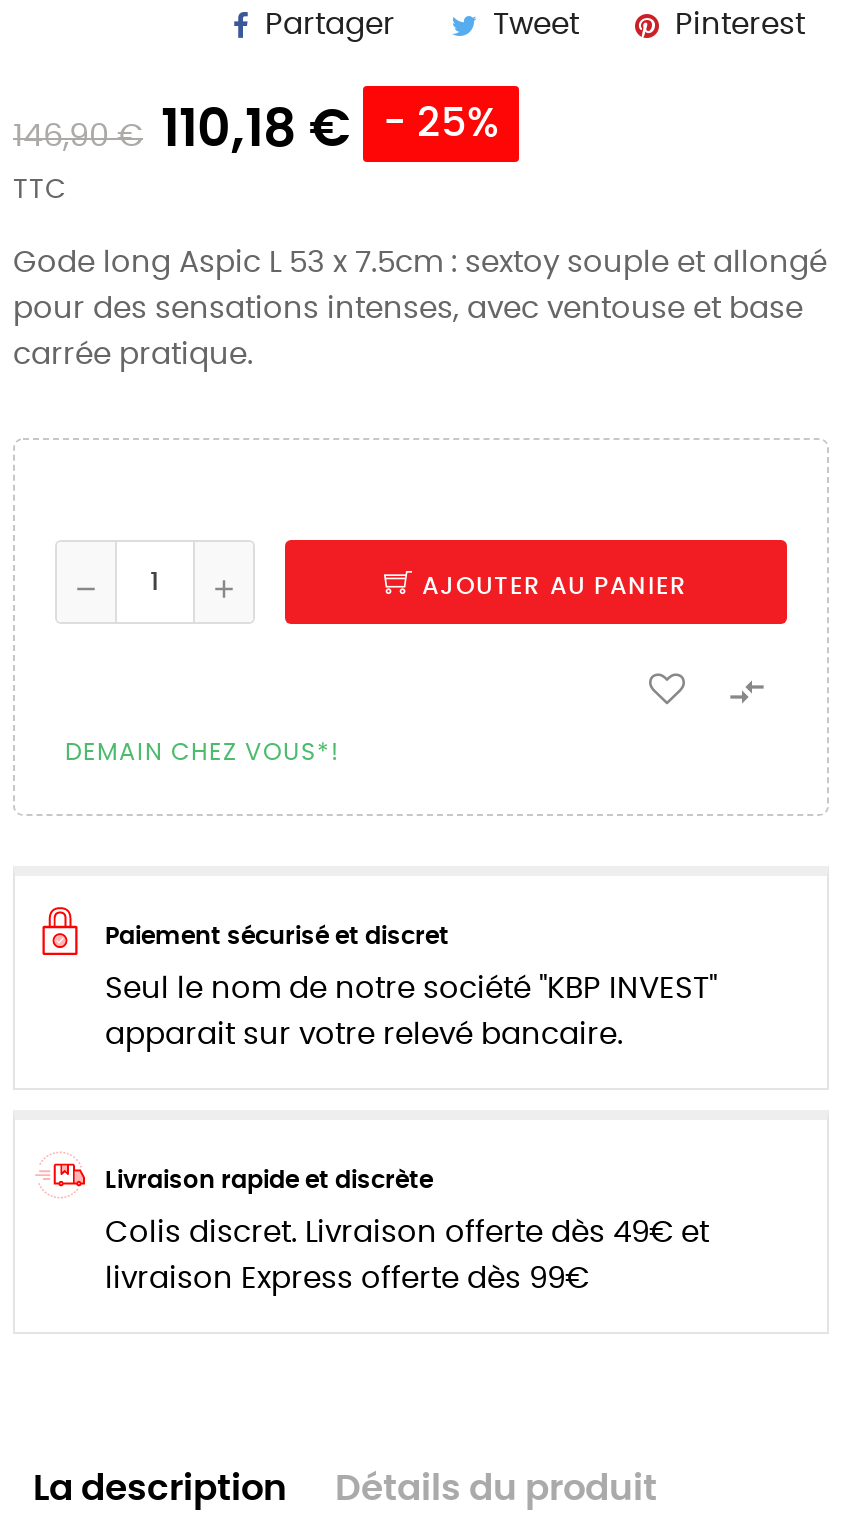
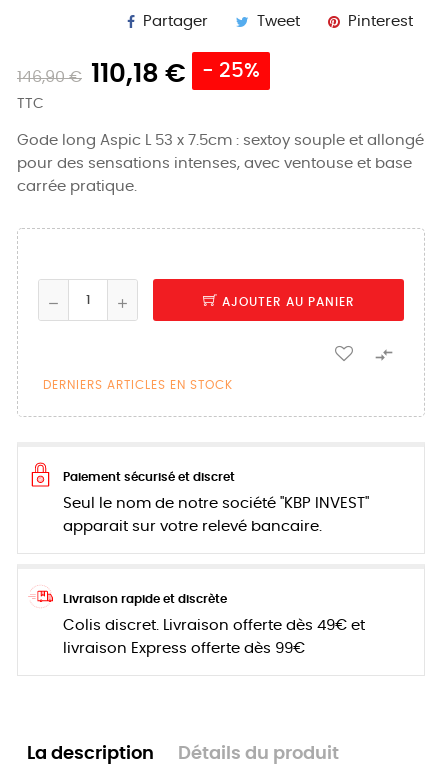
- DEMAIN CHEZ VOUS*!
+ DERNIERS ARTICLES EN STOCK
